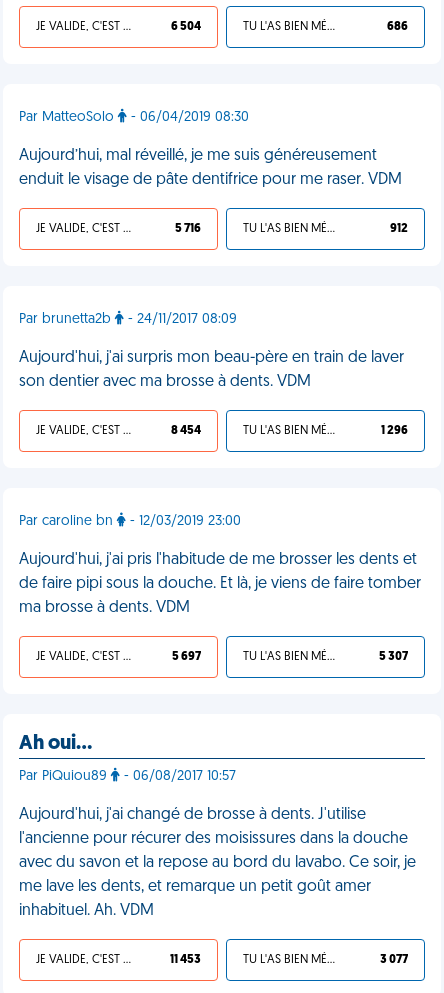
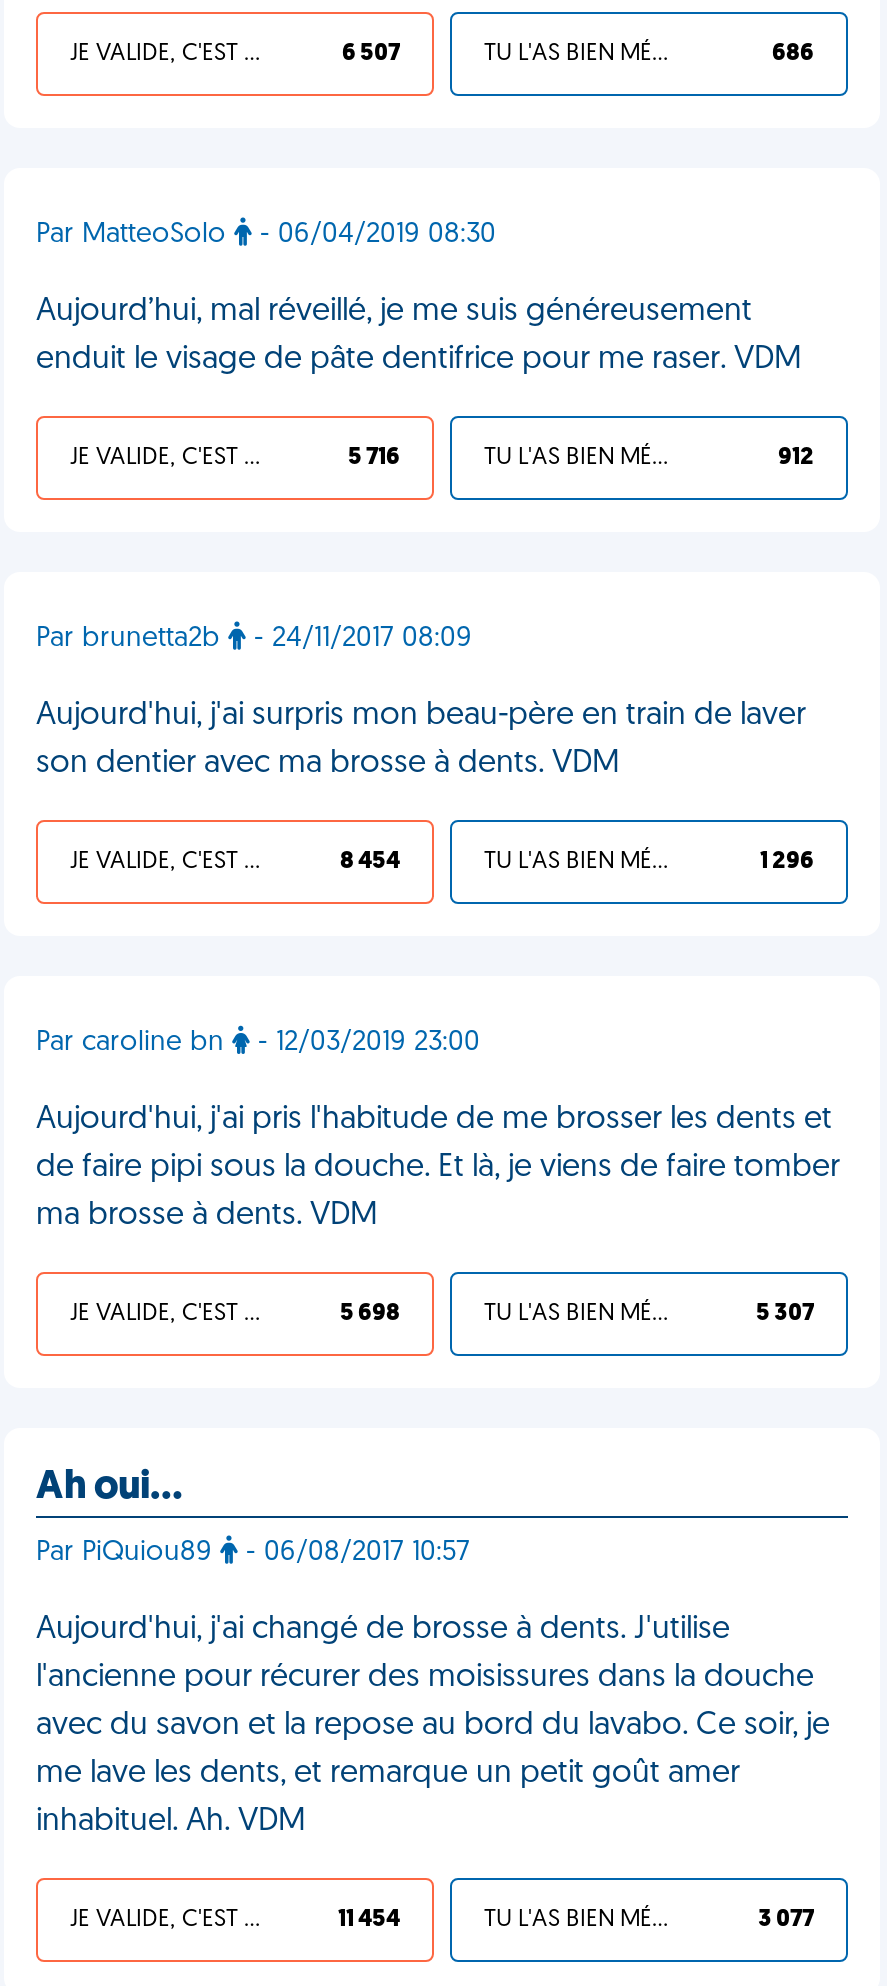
- 6 504
+ 6 507

- 5 697
+ 5 698

- 11 453
+ 11 454
